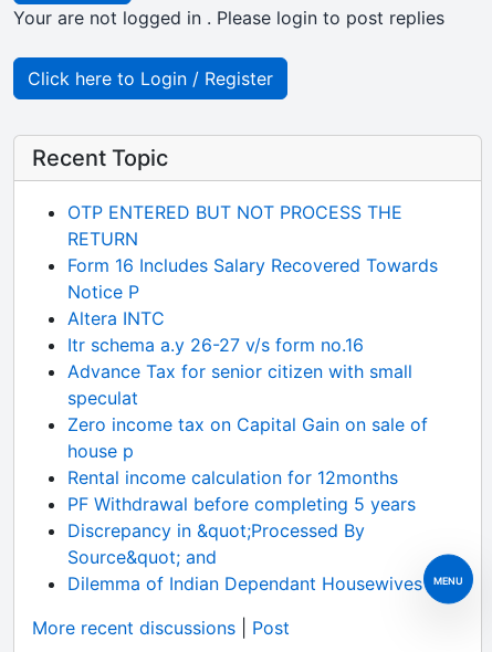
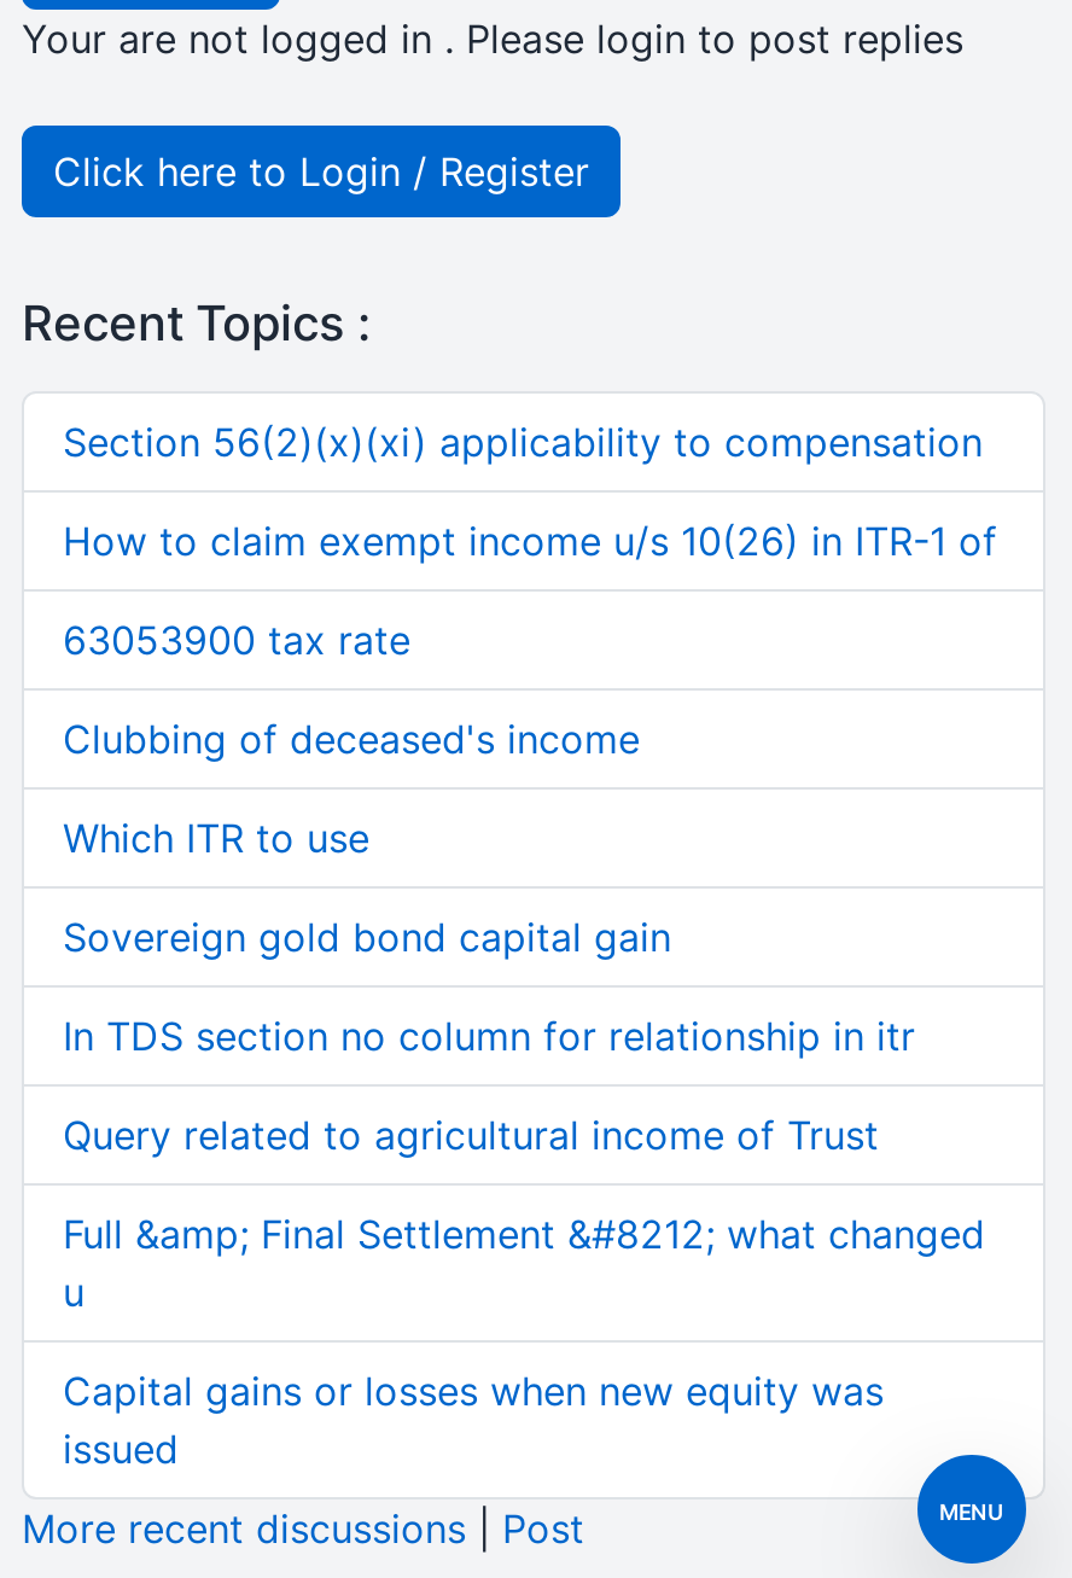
- Recent Topic
- OTP ENTERED BUT NOT PROCESS THE
- RETURN
- Form 16 Includes Salary Recovered Towards
- Notice P
- Altera INTC
- Itr schema a.y 26-27 v/s form no.16
- Advance Tax for senior citizen with small
- speculat
- Zero income tax on Capital Gain on sale of
- house p
- Rental income calculation for 12months
- PF Withdrawal before completing 5 years
- Discrepancy in &quot;Processed By
- Source&quot; and
- Dilemma of Indian Dependant Housewives
+ Recent Topics :
+ Section 56(2)(x)(xi) applicability to compensation
+ How to claim exempt income u/s 10(26) in ITR-1 of
+ 63053900 tax rate
+ Clubbing of deceased's income
+ Which ITR to use
+ Sovereign gold bond capital gain
+ In TDS section no column for relationship in itr
+ Query related to agricultural income of Trust
+ Full &amp; Final Settlement &#8212; what changed
+ u
+ Capital gains or losses when new equity was
+ issued

moved down: MENU
